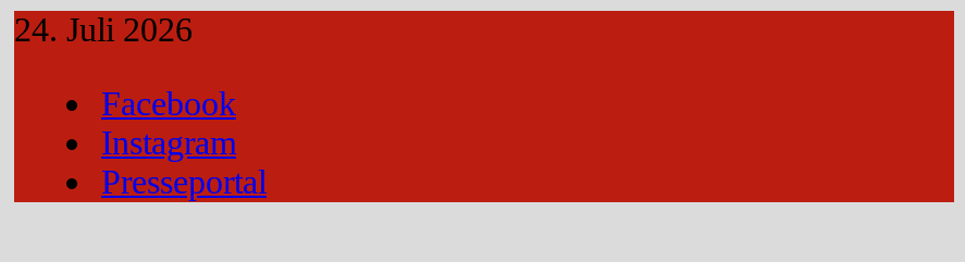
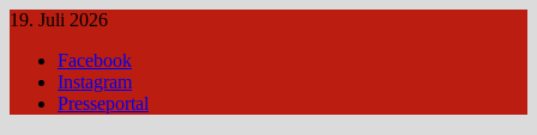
- 24. Juli 2026
+ 19. Juli 2026
